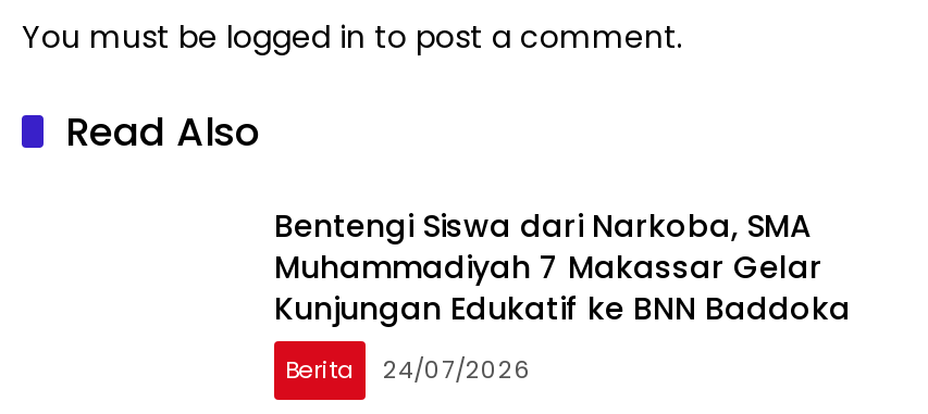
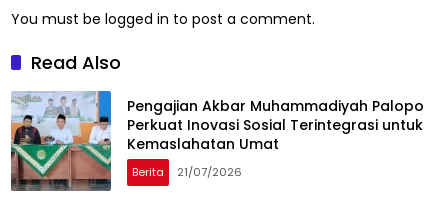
+ [image]

- Bentengi Siswa dari Narkoba, SMA
- Muhammadiyah 7 Makassar Gelar
- Kunjungan Edukatif ke BNN Baddoka
+ Pengajian Akbar Muhammadiyah Palopo
+ Perkuat Inovasi Sosial Terintegrasi untuk
+ Kemaslahatan Umat

- Berita 24/07/2026
+ Berita 21/07/2026
